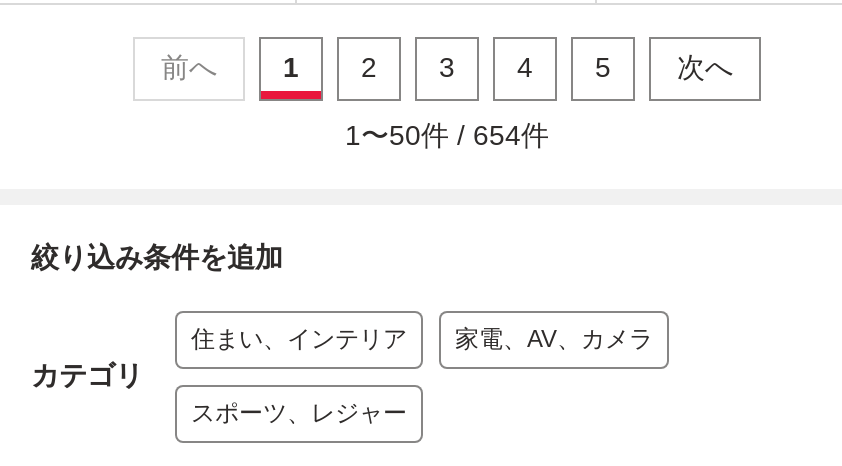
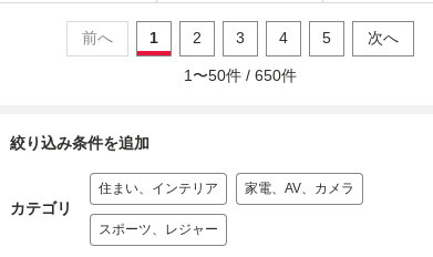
- 1〜50件 / 654件
+ 1〜50件 / 650件
